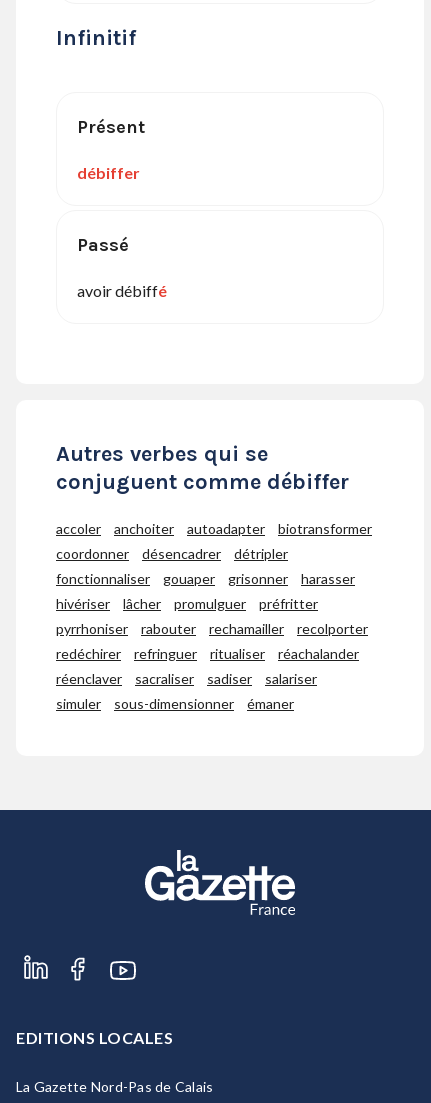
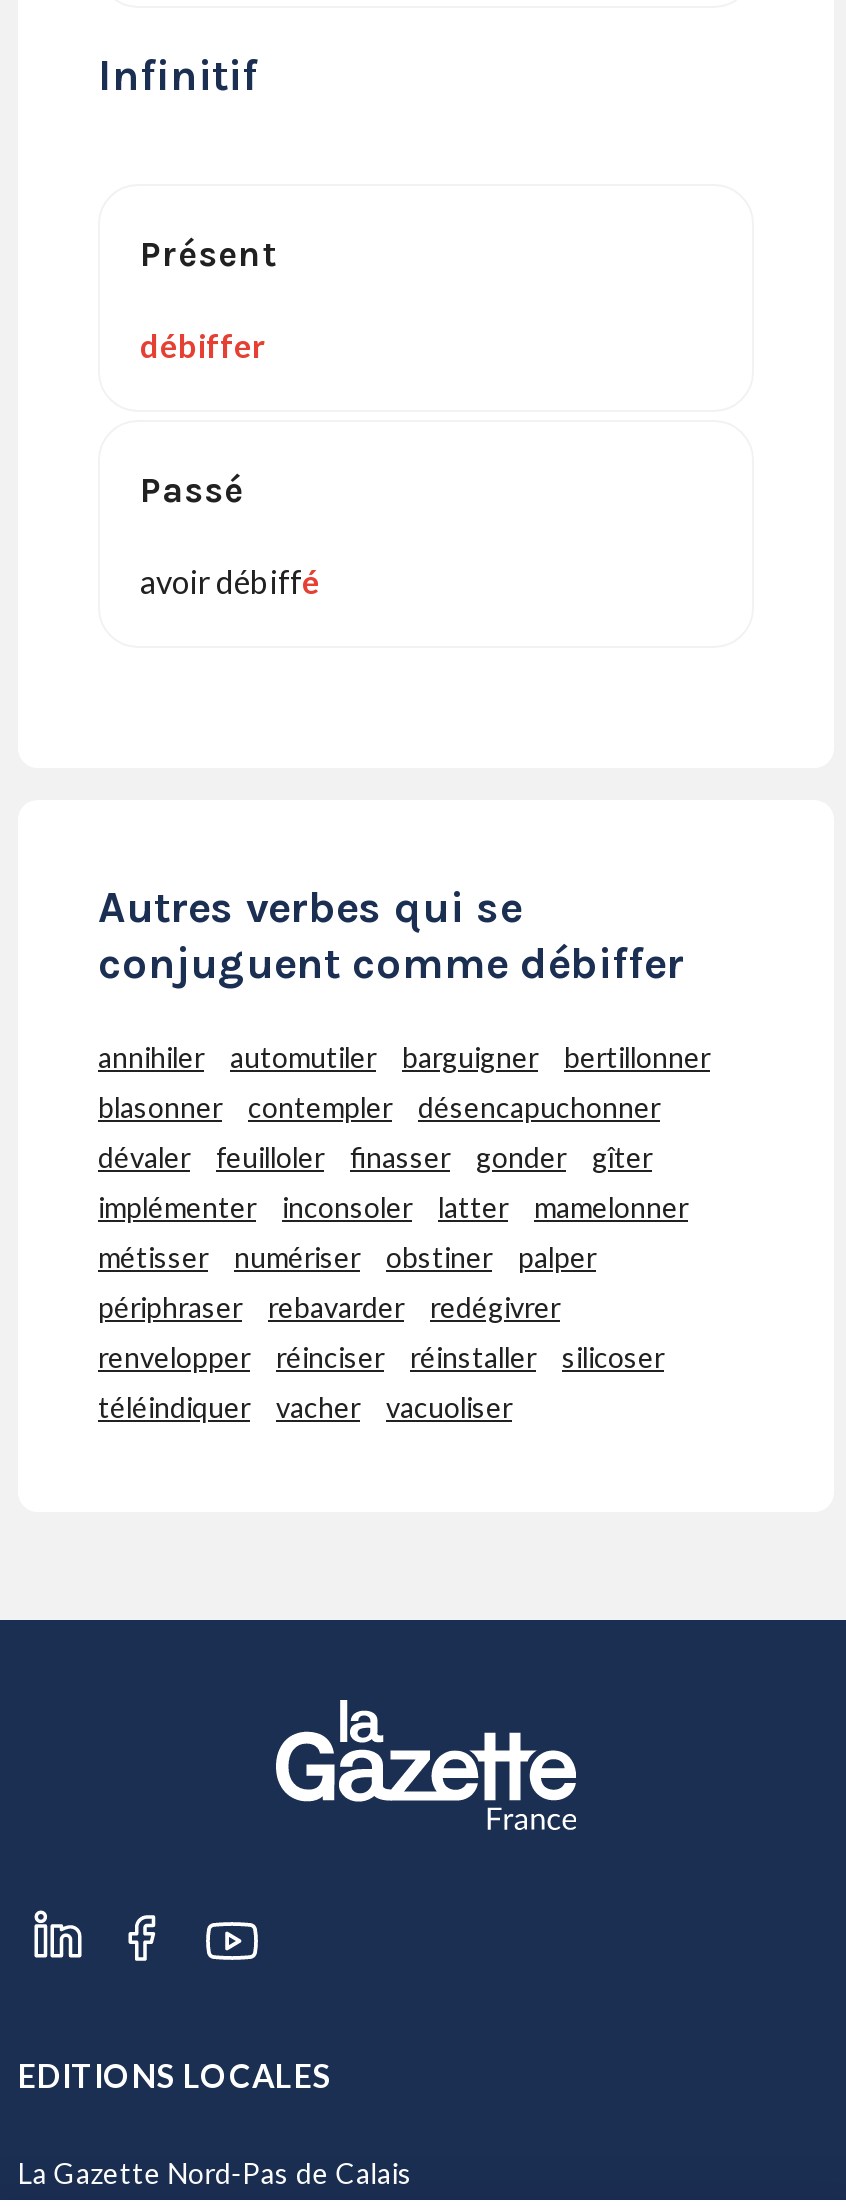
- accoler
- anchoiter
- autoadapter
- biotransformer
+ annihiler
+ automutiler
+ barguigner
+ bertillonner

- coordonner
- désencadrer
- détripler
+ blasonner
+ contempler
+ désencapuchonner

- fonctionnaliser
- gouaper
- grisonner
- harasser
+ dévaler
+ feuilloler
+ finasser
+ gonder
+ gîter

- hivériser
- lâcher
- promulguer
- préfritter
+ implémenter
+ inconsoler
+ latter
+ mamelonner

- pyrrhoniser
- rabouter
- rechamailler
- recolporter
+ métisser
+ numériser
+ obstiner
+ palper

- redéchirer
- refringuer
- ritualiser
- réachalander
+ périphraser
+ rebavarder
+ redégivrer

- réenclaver
- sacraliser
- sadiser
- salariser
+ renvelopper
+ réinciser
+ réinstaller
+ silicoser

- simuler
- sous-dimensionner
- émaner
+ téléindiquer
+ vacher
+ vacuoliser
